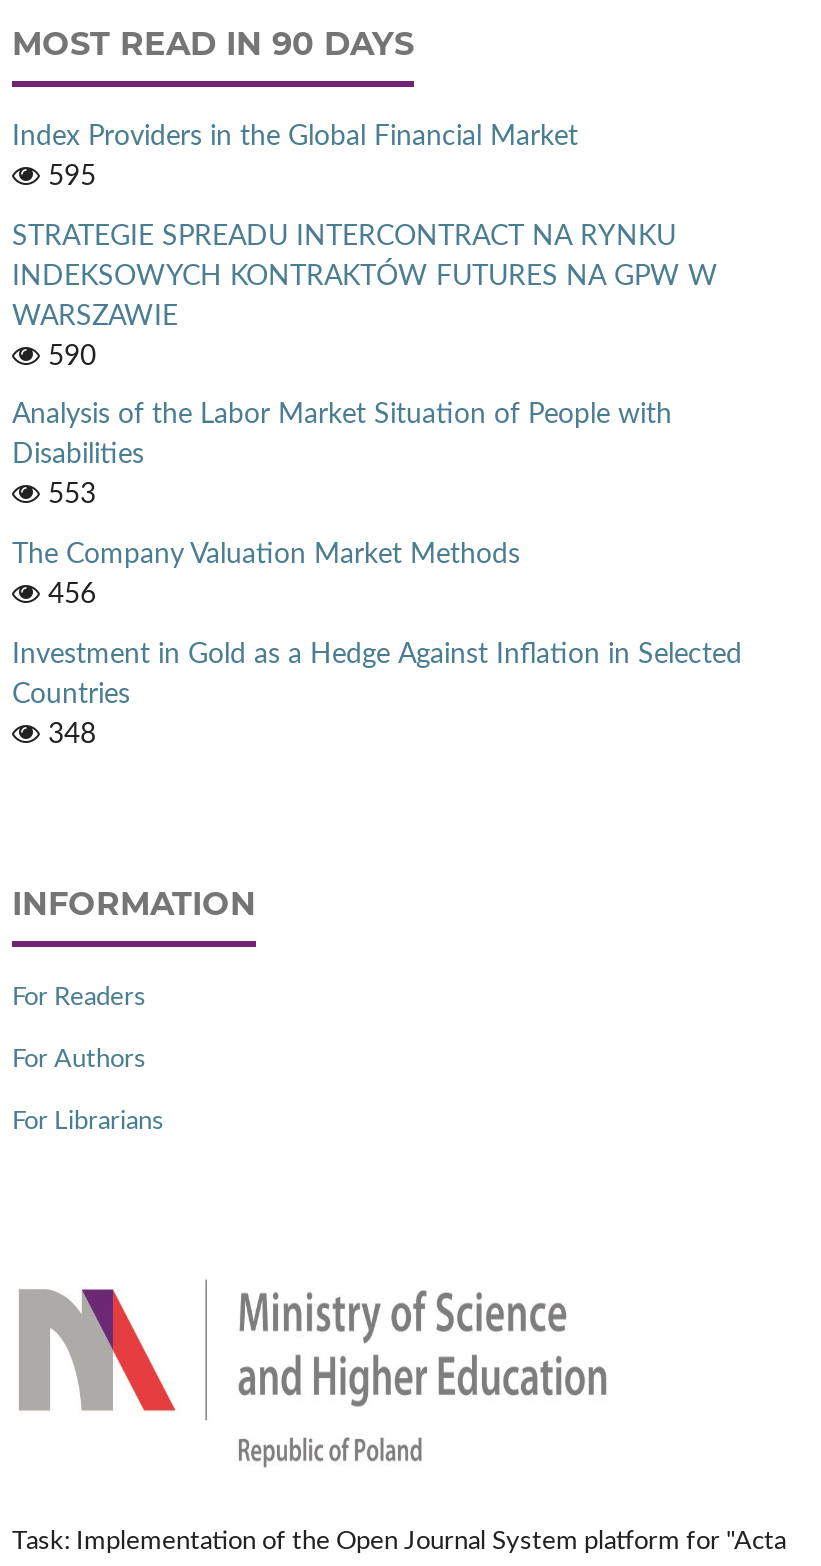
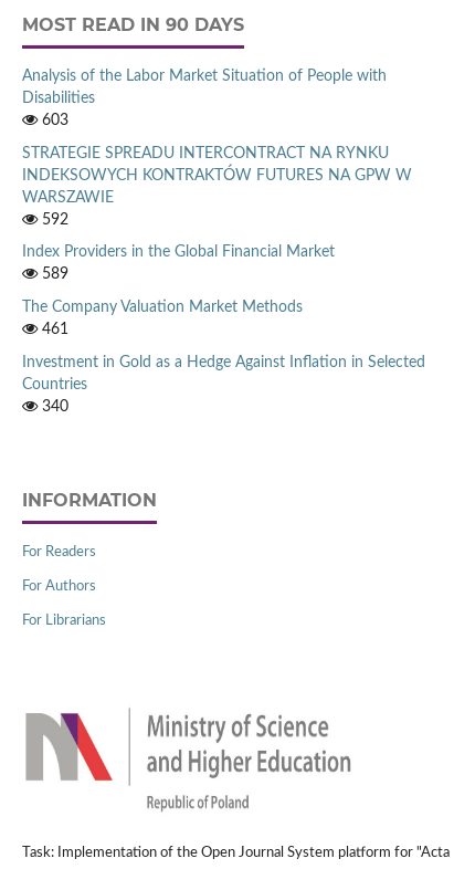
moved down: Index Providers in the Global Financial Market

- 595
+ 603

moved down: STRATEGIE SPREADU INTERCONTRACT NA RYNKU | INDEKSOWYCH KONTRAKTÓW FUTURES NA GPW W | WARSZAWIE

- 590
+ 592

moved up: Analysis of the Labor Market Situation of People with | Disabilities

- 553
+ 589

- 456
+ 461

- 348
+ 340
